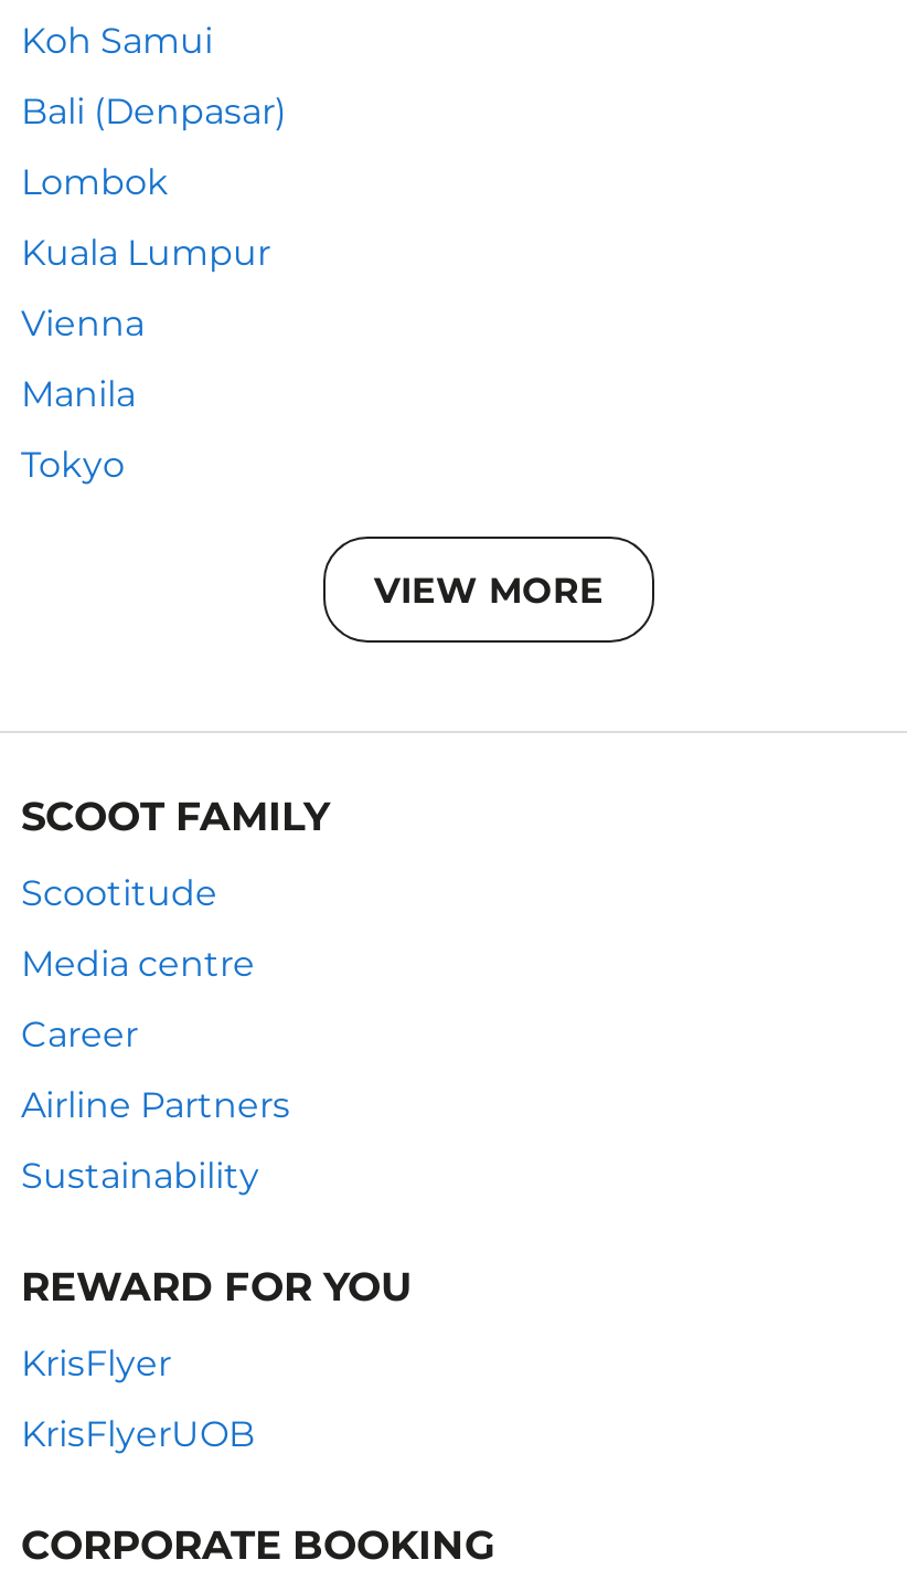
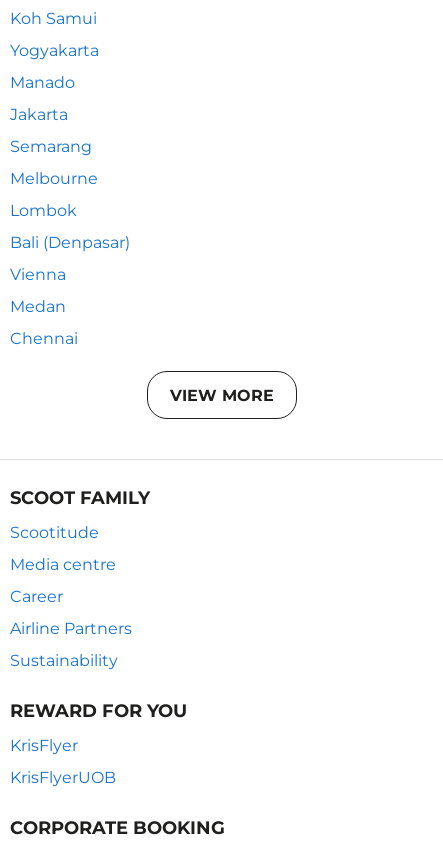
+ Yogyakarta
+ Manado
+ Jakarta
+ Semarang
+ Melbourne

moved down: Bali (Denpasar)

- Kuala Lumpur

- Manila
+ Medan

- Tokyo
+ Chennai
